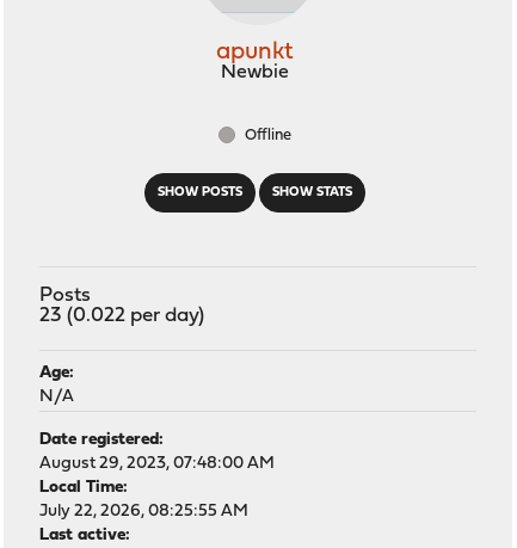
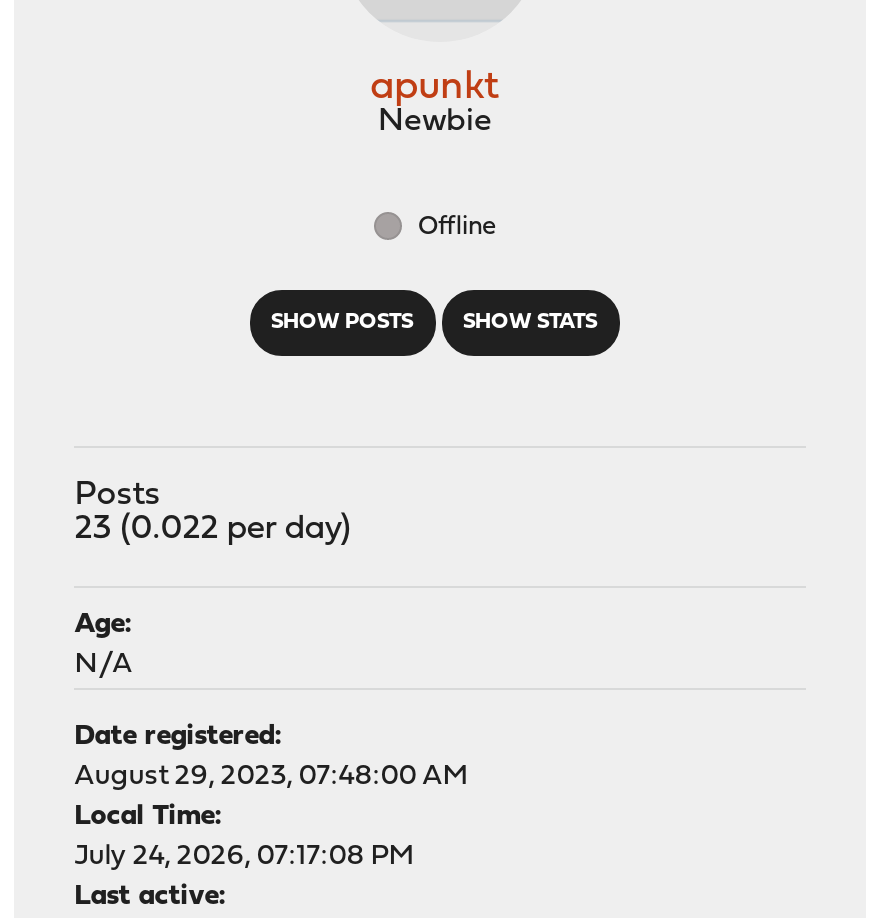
- July 22, 2026, 08:25:55 AM
+ July 24, 2026, 07:17:08 PM
